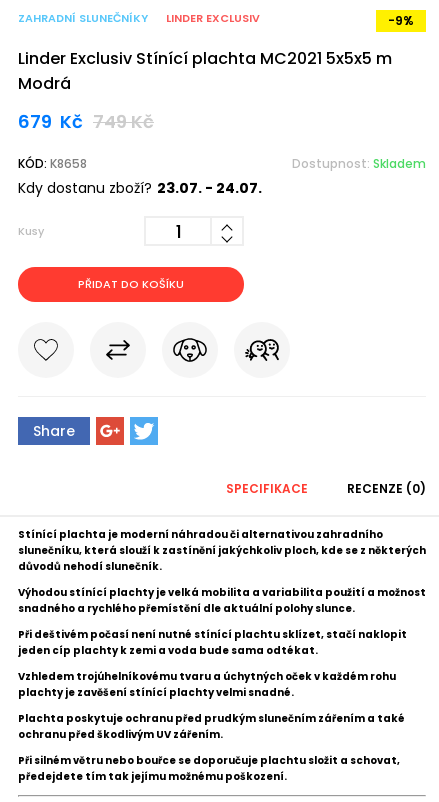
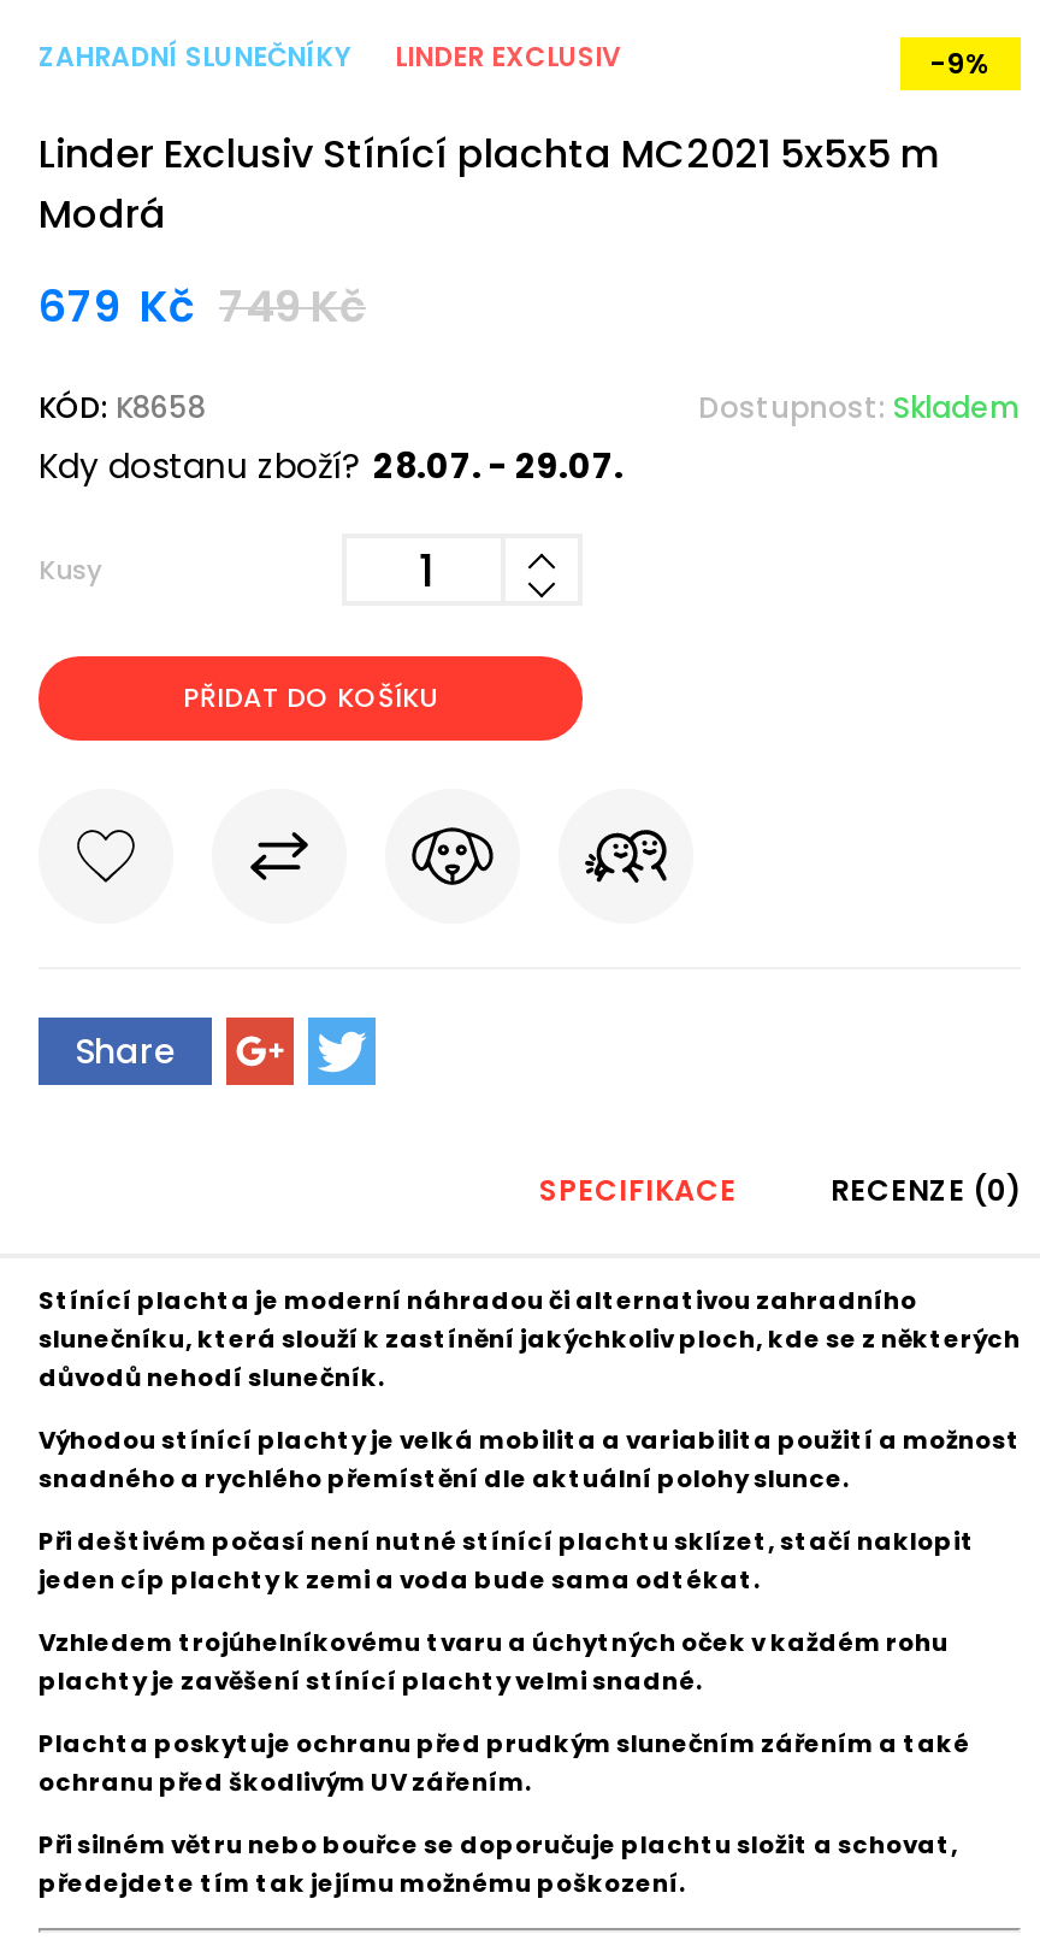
- Kdy dostanu zboží? 23.07. - 24.07.
+ Kdy dostanu zboží? 28.07. - 29.07.
